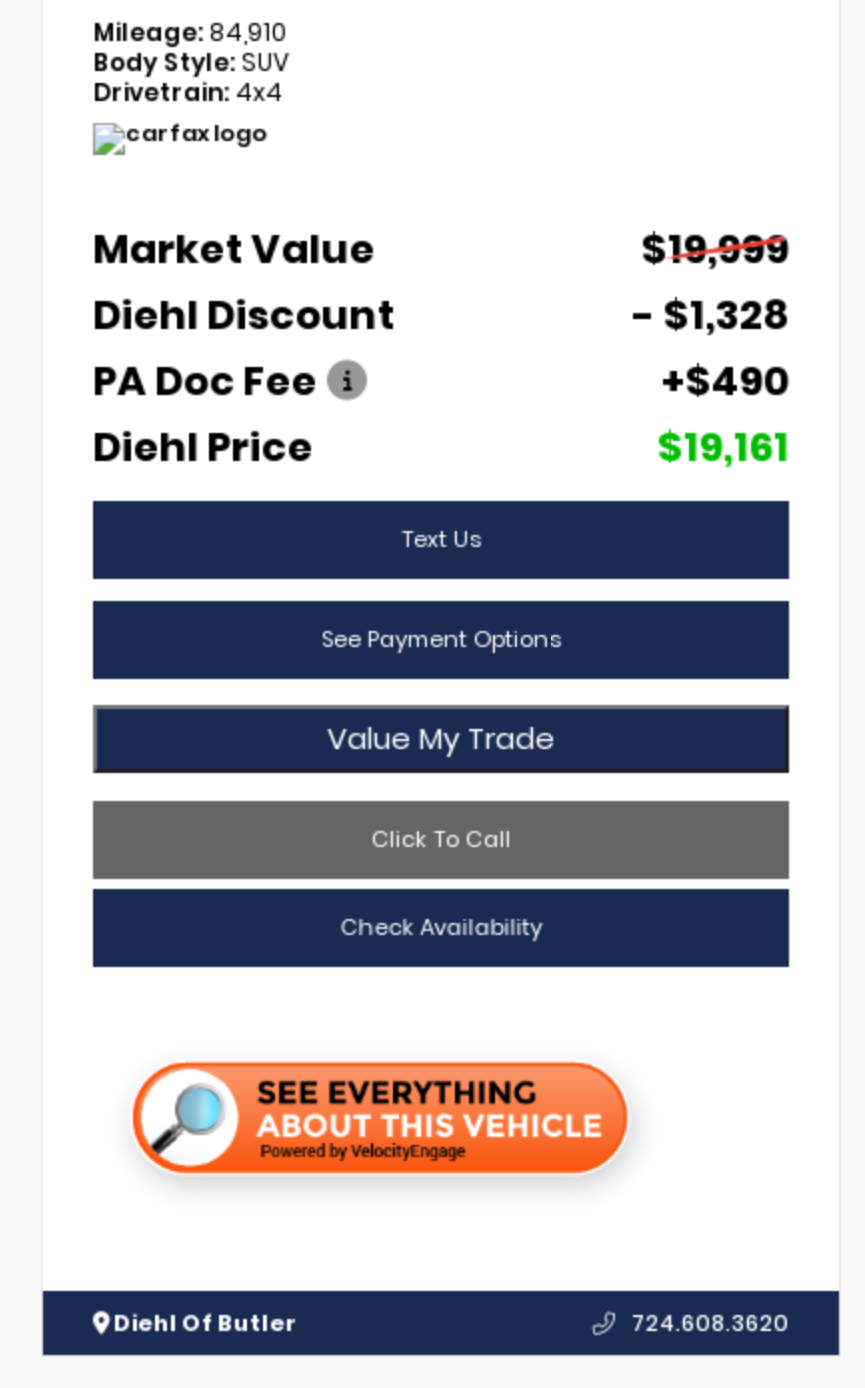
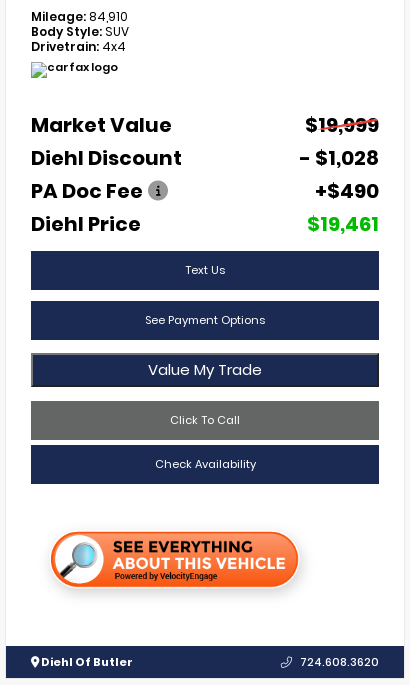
- - $1,328
+ - $1,028

- $19,161
+ $19,461
